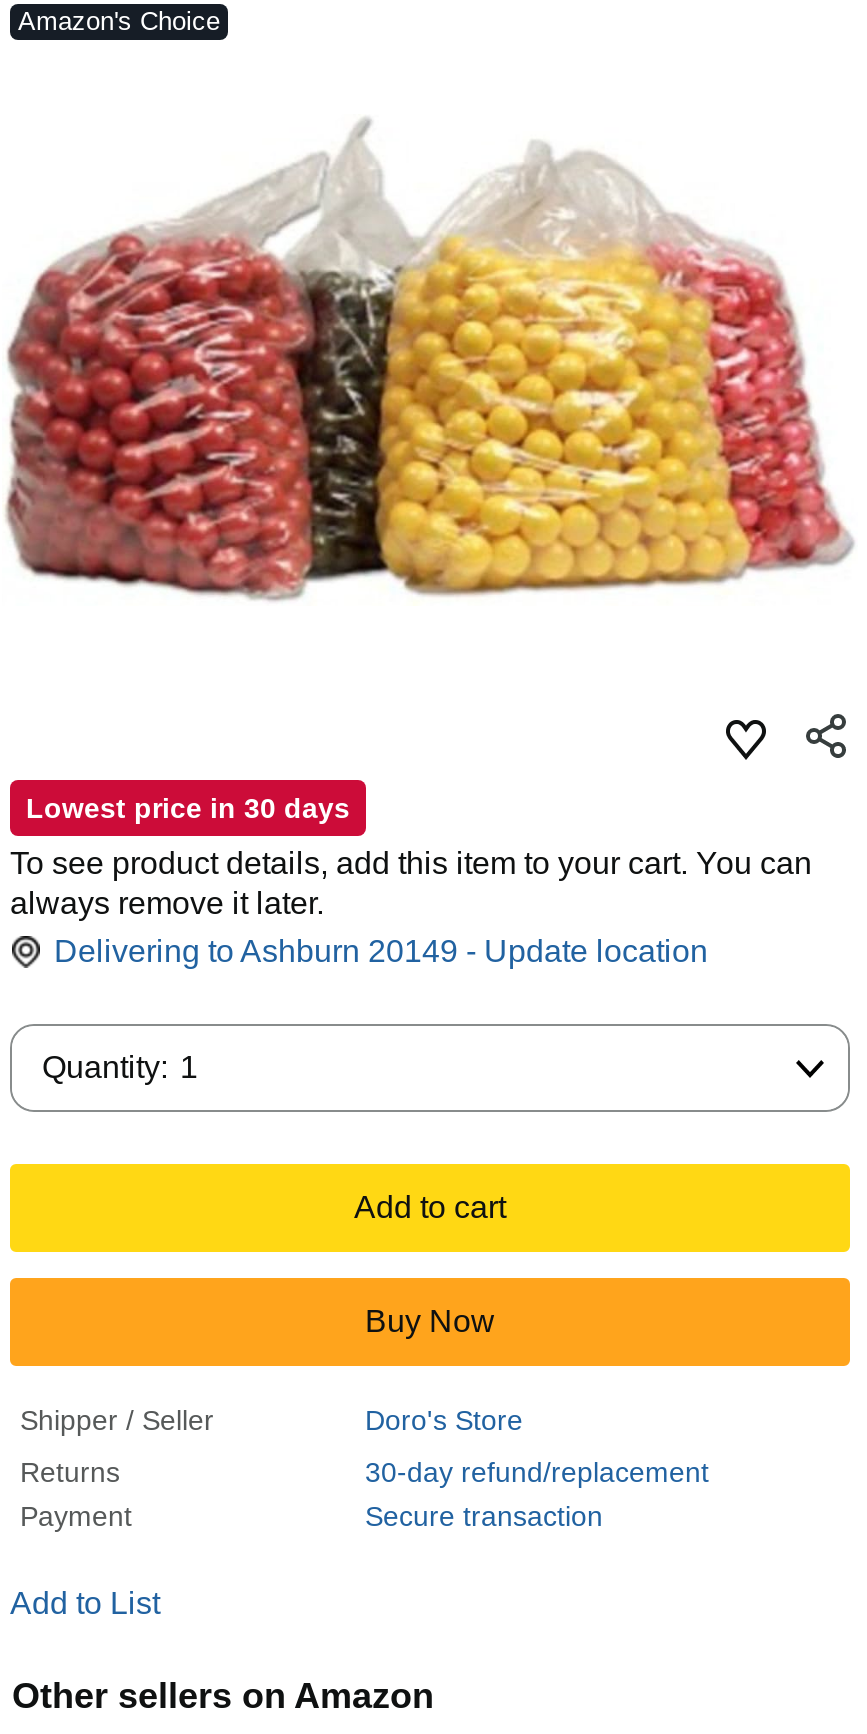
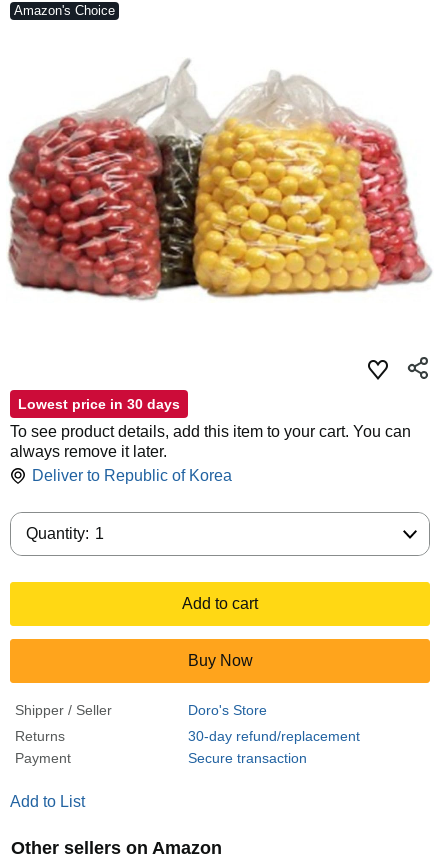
- Delivering to Ashburn 20149 - Update location
+ Deliver to Republic of Korea
